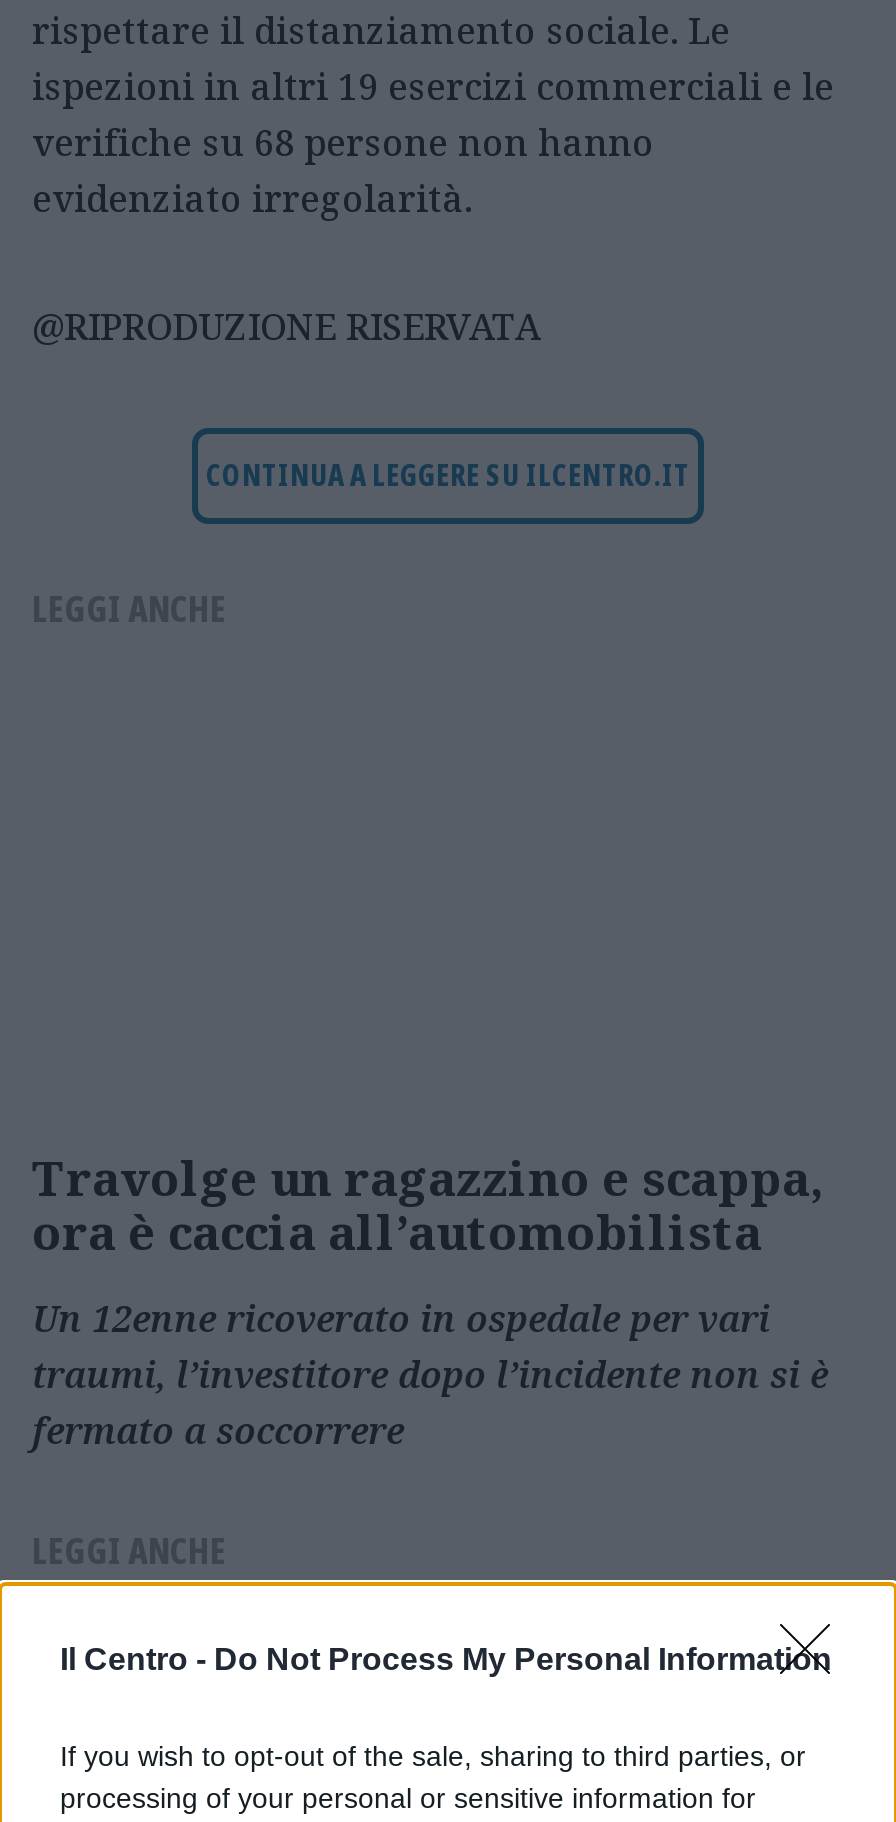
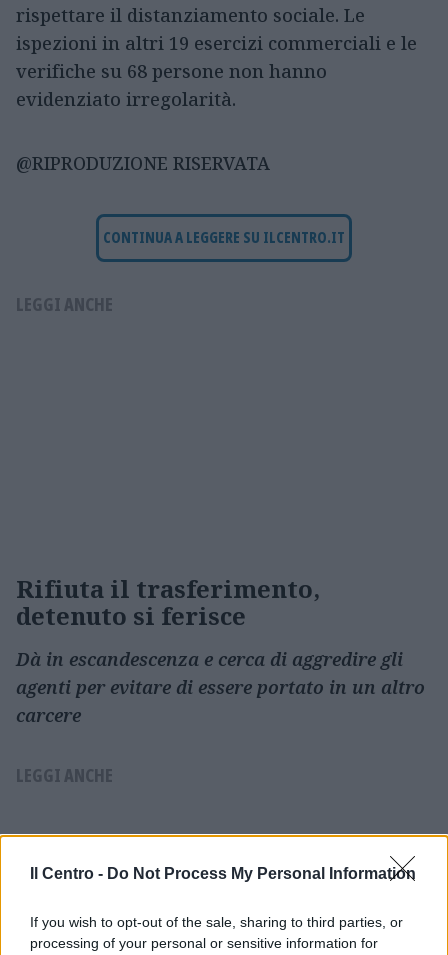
- Travolge un ragazzino e scappa,
- ora è caccia all’automobilista
+ Rifiuta il trasferimento,
+ detenuto si ferisce

- Un 12enne ricoverato in ospedale per vari
- traumi, l’investitore dopo l’incidente non si è
- fermato a soccorrere
+ Dà in escandescenza e cerca di aggredire gli
+ agenti per evitare di essere portato in un altro
+ carcere
